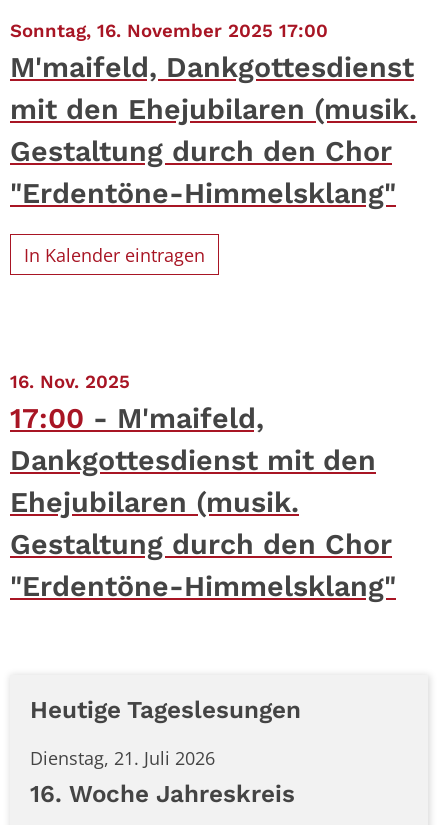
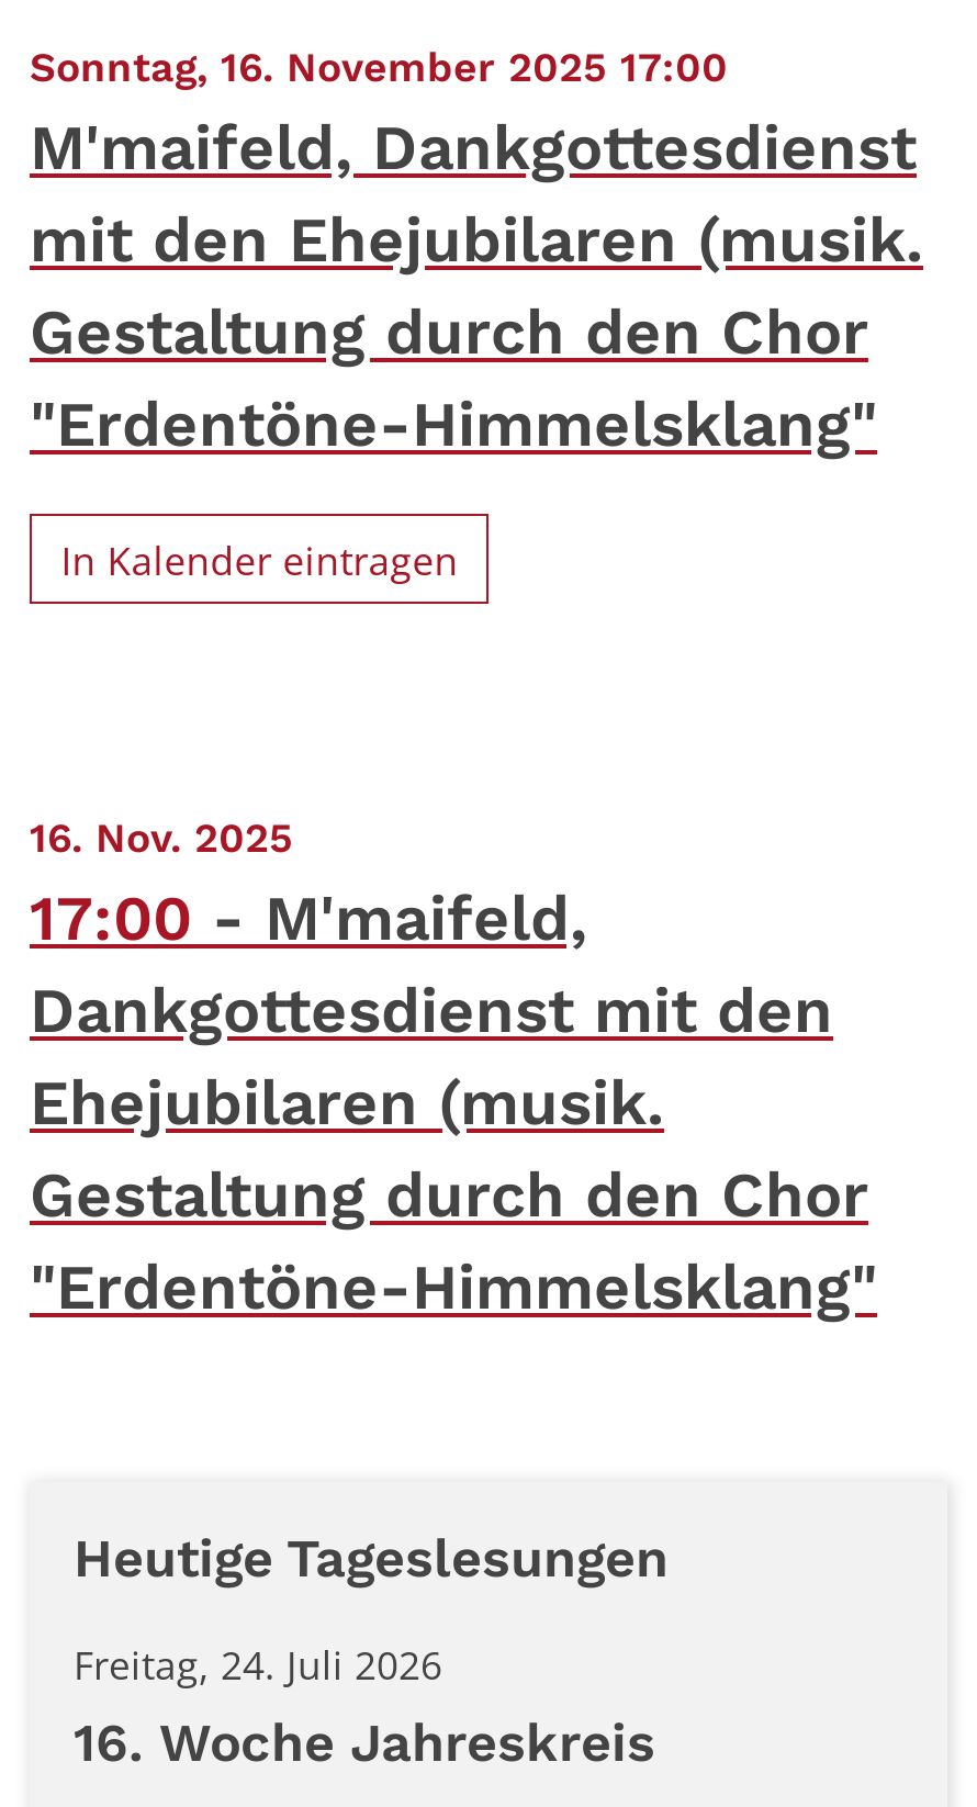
- Dienstag, 21. Juli 2026
+ Freitag, 24. Juli 2026
